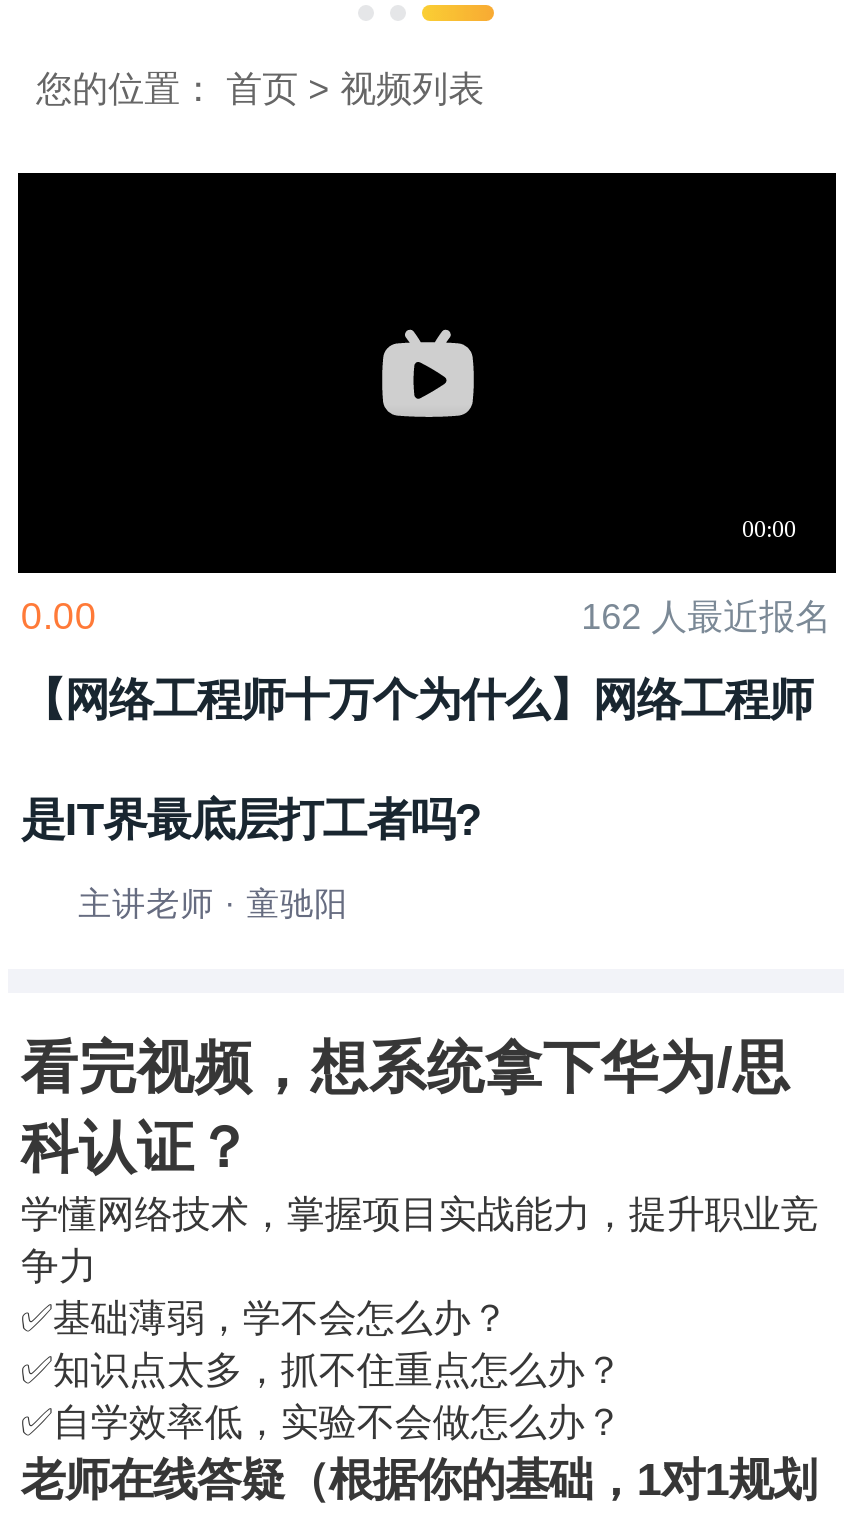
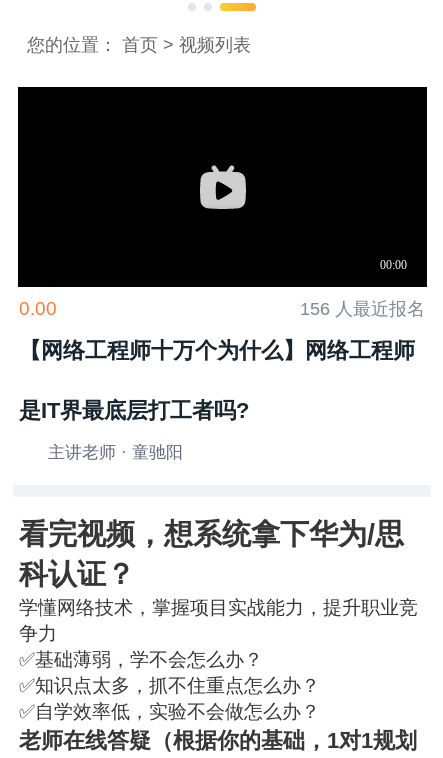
- 162 人最近报名
+ 156 人最近报名
